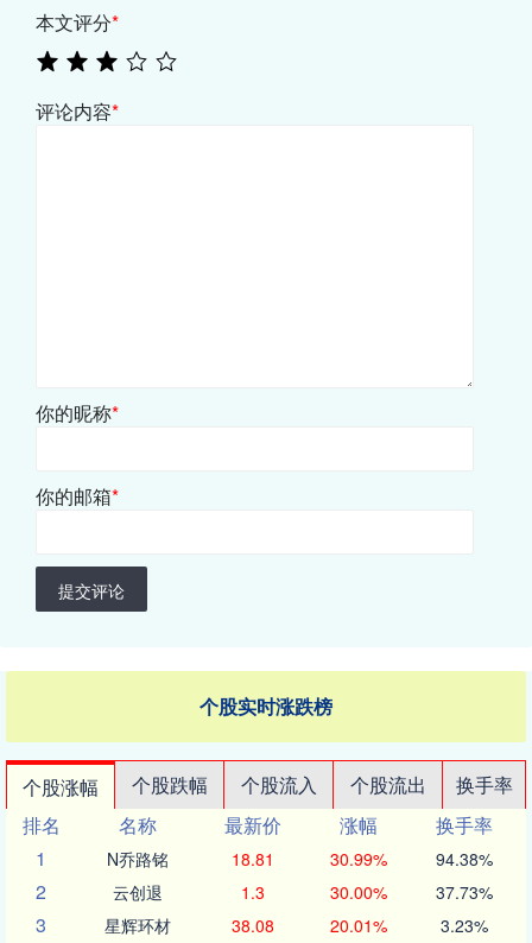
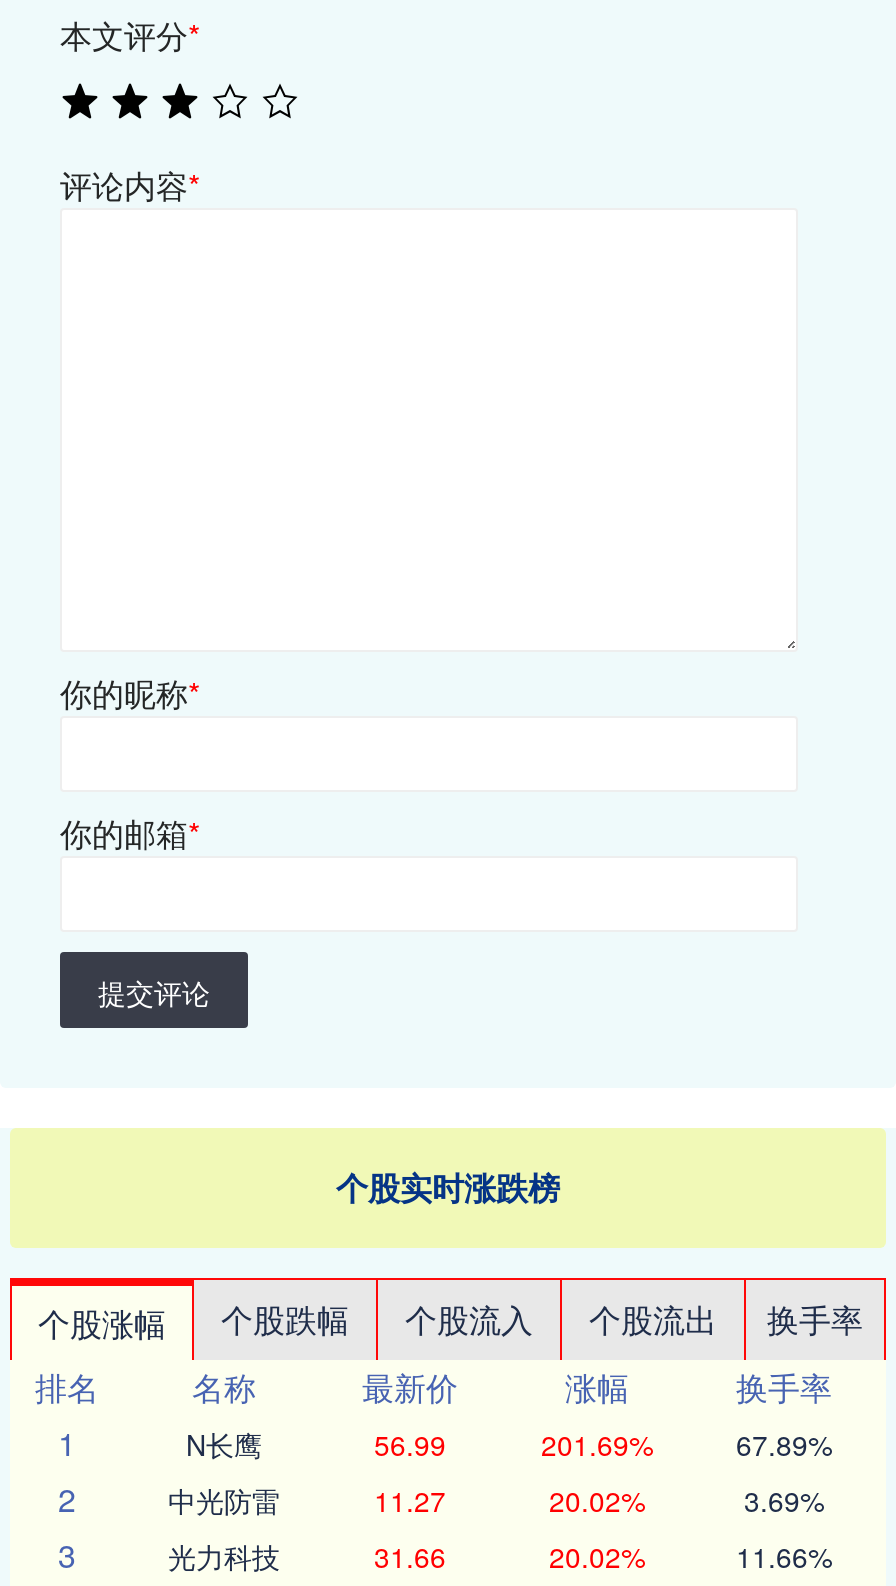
- N乔路铭
- 18.81
- 30.99%
- 94.38%
+ N长鹰
+ 56.99
+ 201.69%
+ 67.89%

- 云创退
- 1.3
- 30.00%
- 37.73%
+ 中光防雷
+ 11.27
+ 20.02%
+ 3.69%

- 星辉环材
- 38.08
- 20.01%
- 3.23%
+ 光力科技
+ 31.66
+ 20.02%
+ 11.66%
